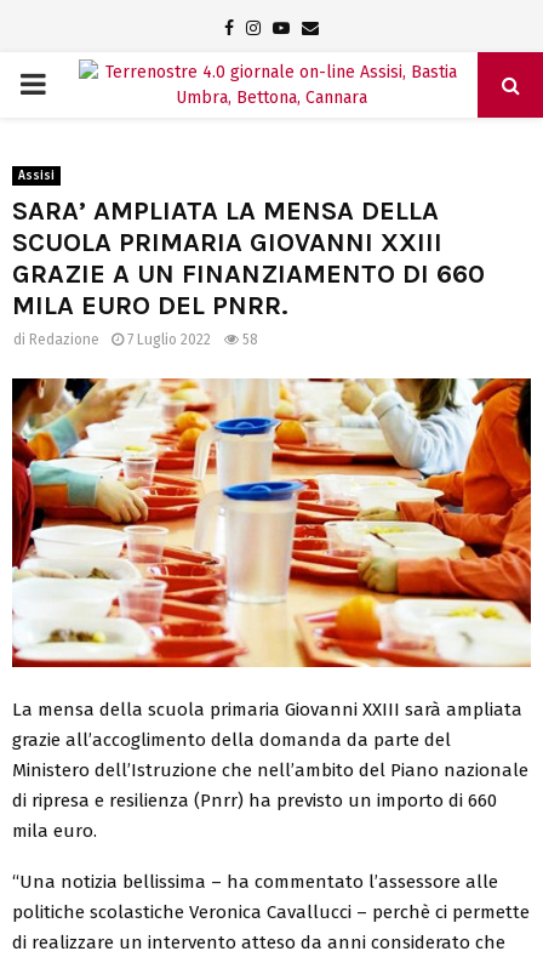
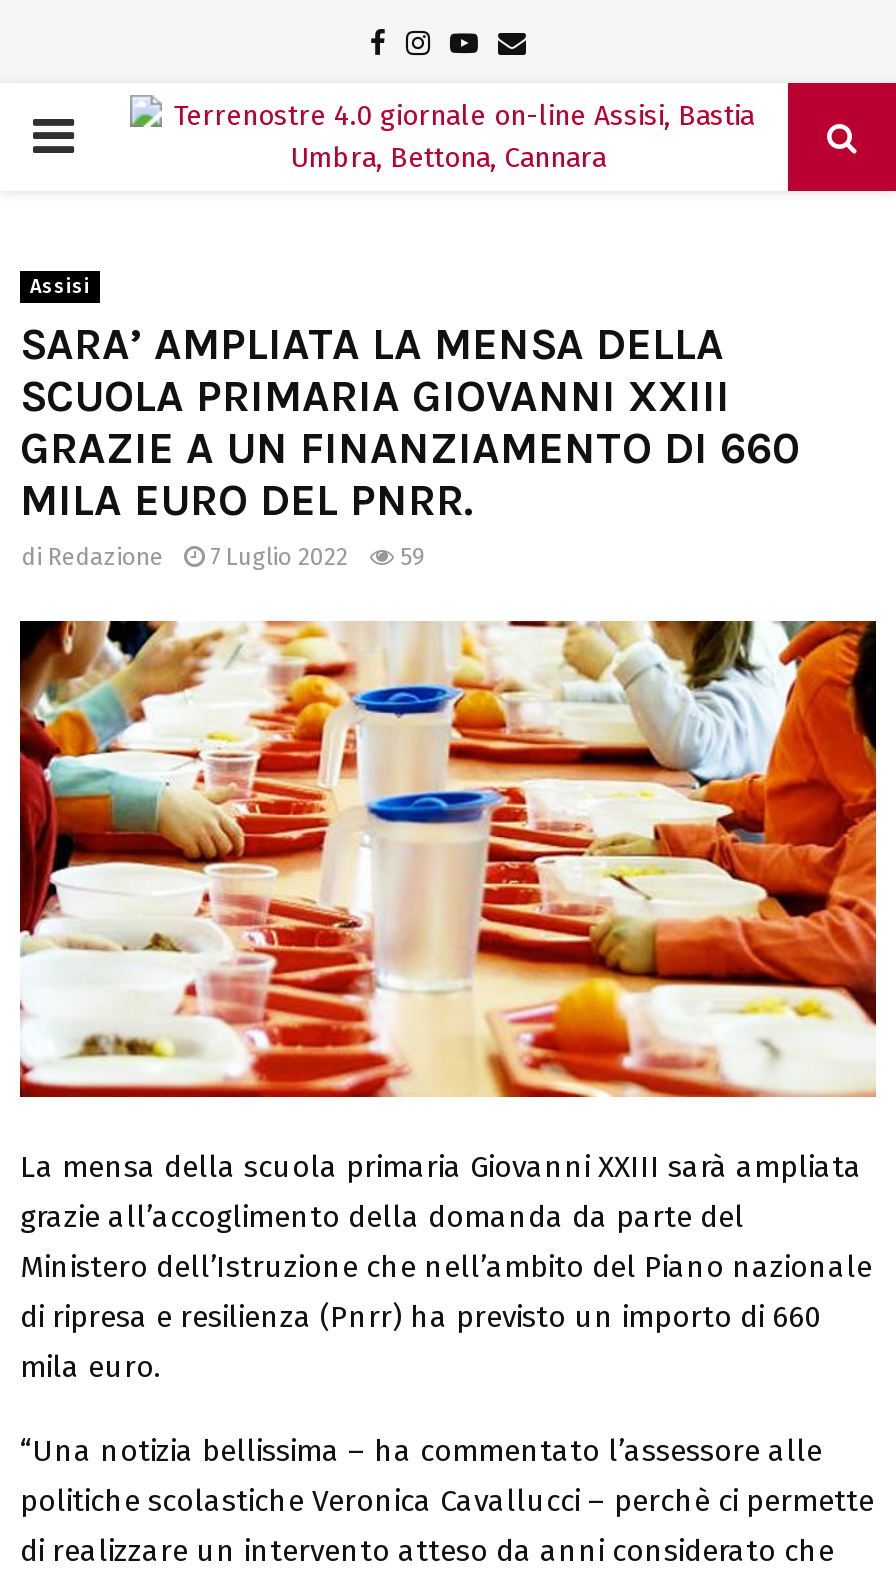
- di Redazione 7 Luglio 2022 58
+ di Redazione 7 Luglio 2022 59
